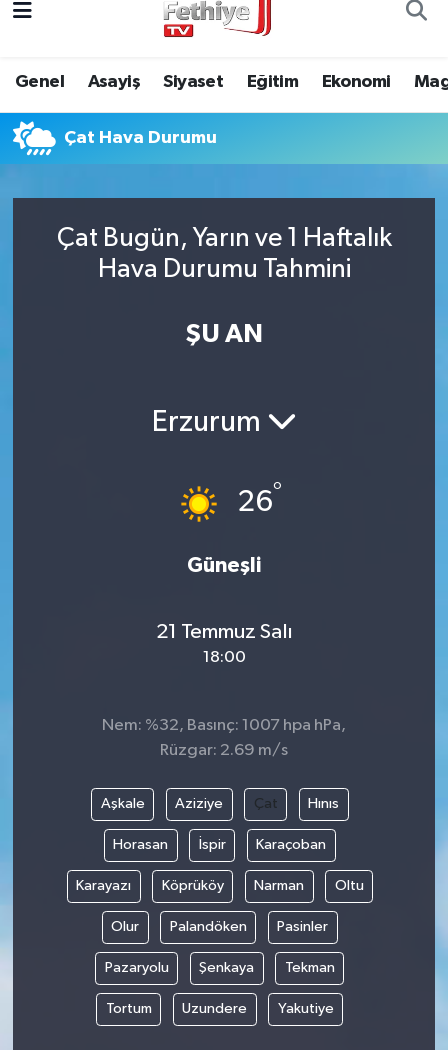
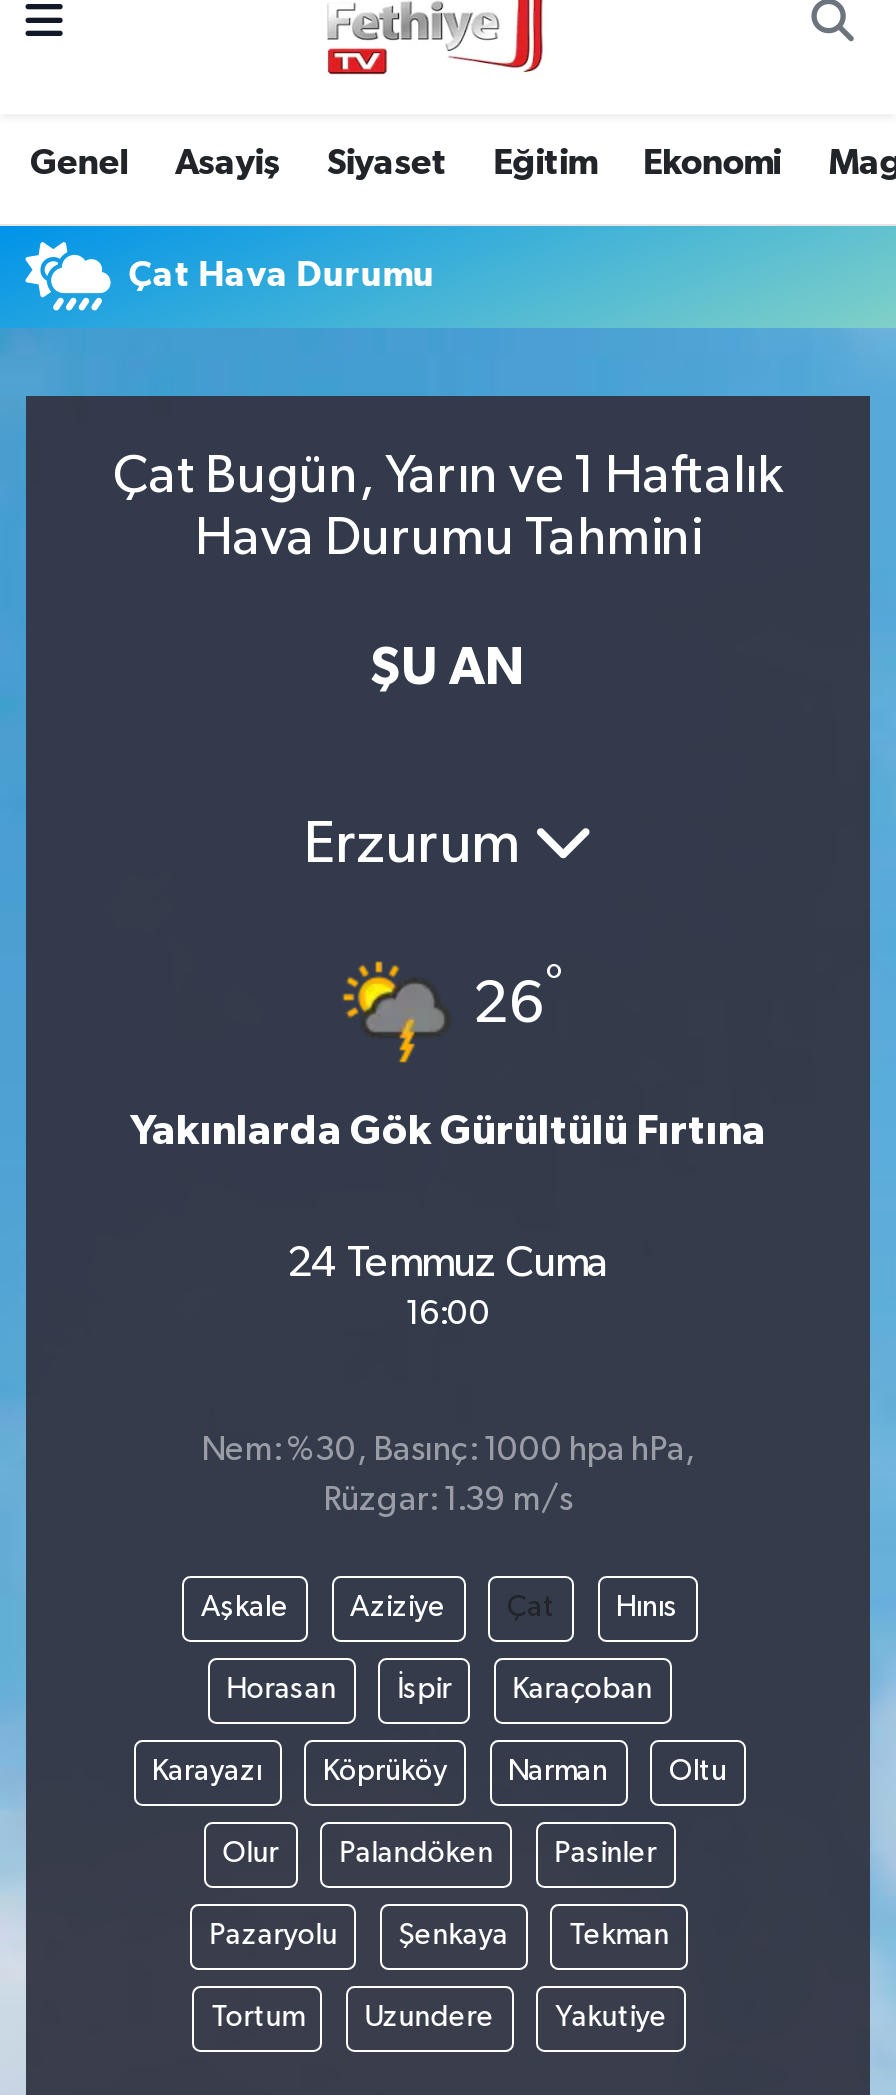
- [image]
- Güneşli
+ [image]
+ Yakınlarda Gök Gürültülü Fırtına

- 21 Temmuz Salı
- 18:00
+ 24 Temmuz Cuma
+ 16:00

- Nem: %32, Basınç: 1007 hpa hPa,
+ Nem: %30, Basınç: 1000 hpa hPa,

- Rüzgar: 2.69 m/s
+ Rüzgar: 1.39 m/s
